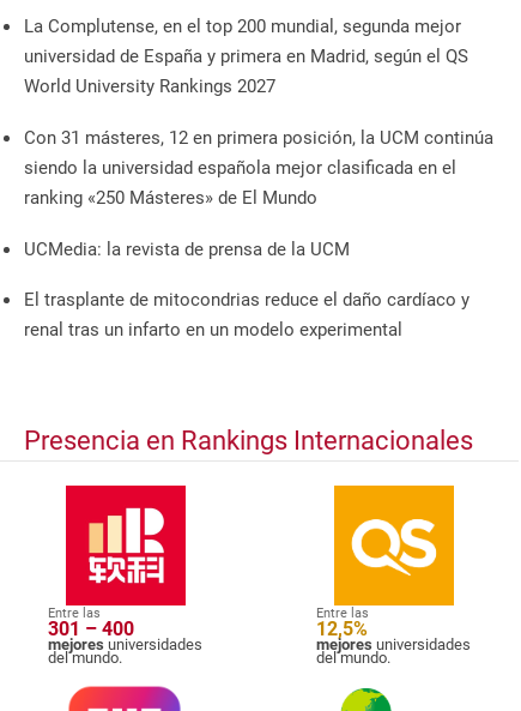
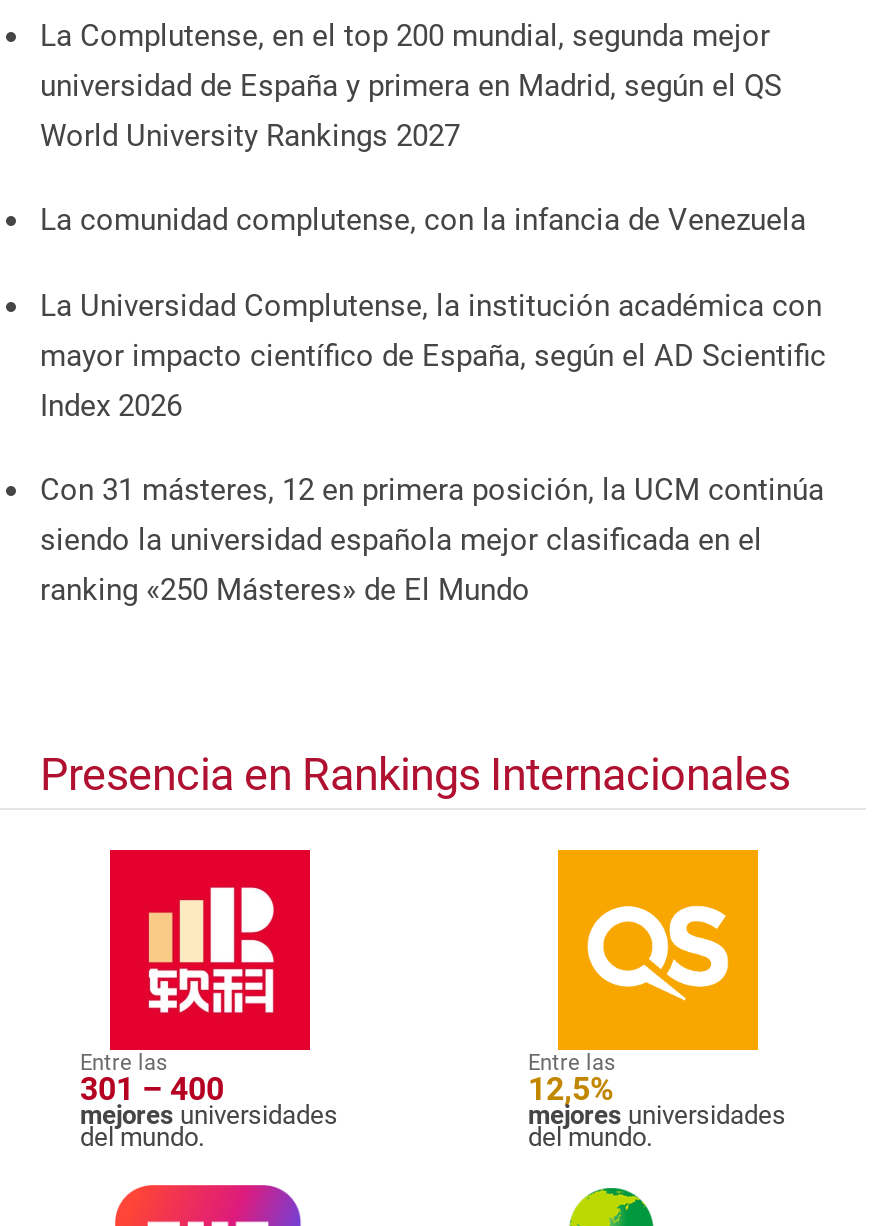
+ La comunidad complutense, con la infancia de Venezuela
+ La Universidad Complutense, la institución académica con
+ mayor impacto científico de España, según el AD Scientific
+ Index 2026

moved down: Con 31 másteres, 12 en primera posición, la UCM continúa | siendo la universidad española mejor clasificada en el | ranking «250 Másteres» de El Mundo

- UCMedia: la revista de prensa de la UCM
- El trasplante de mitocondrias reduce el daño cardíaco y
- renal tras un infarto en un modelo experimental
